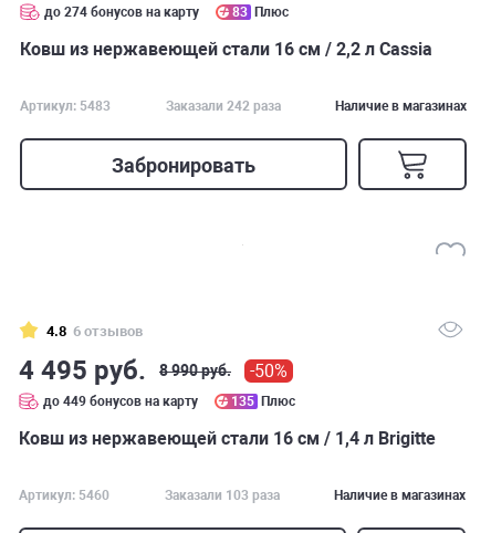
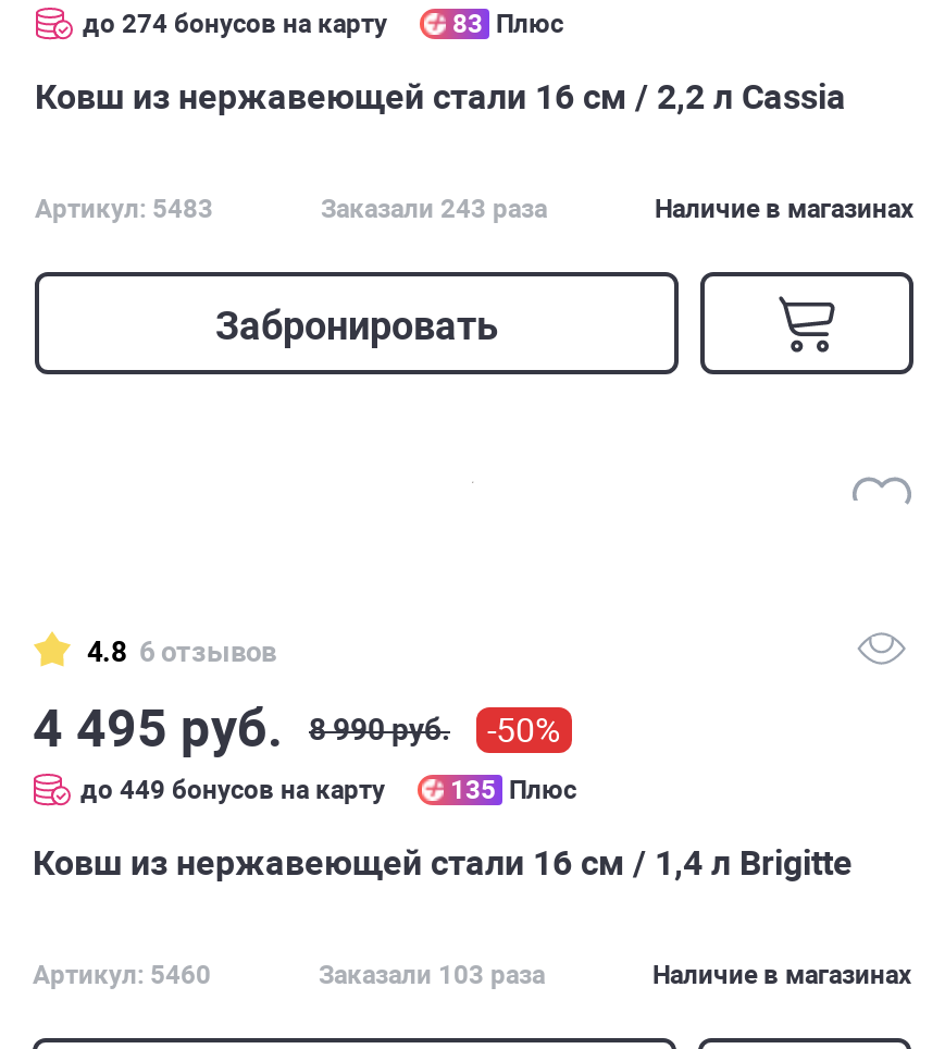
- Заказали 242 раза
+ Заказали 243 раза
